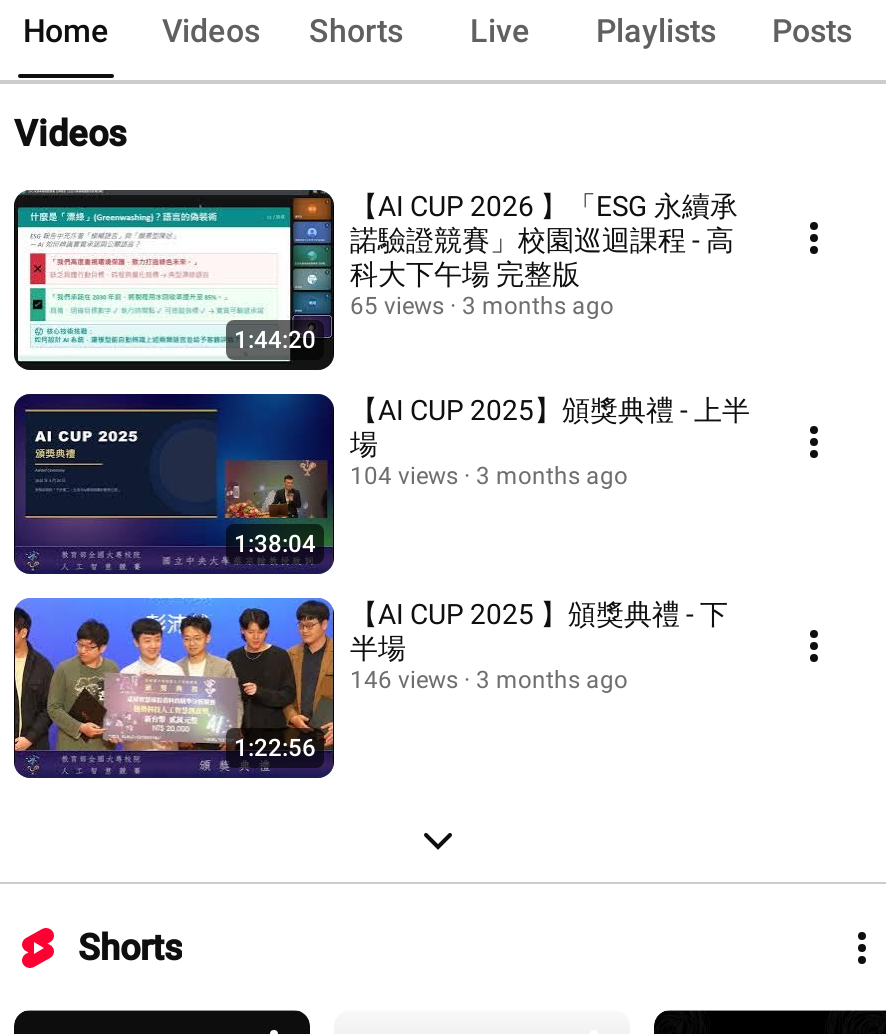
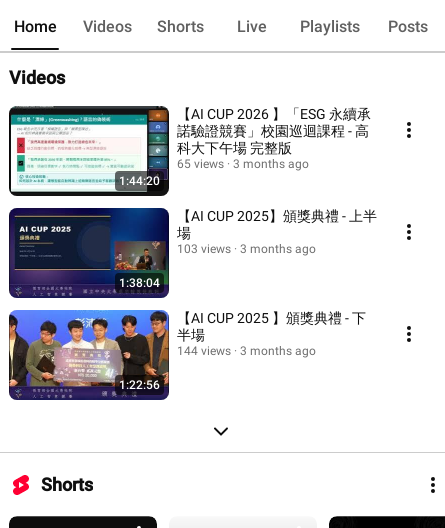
- 104 views 3 months ago
+ 103 views 3 months ago

- 146 views 3 months ago
+ 144 views 3 months ago
